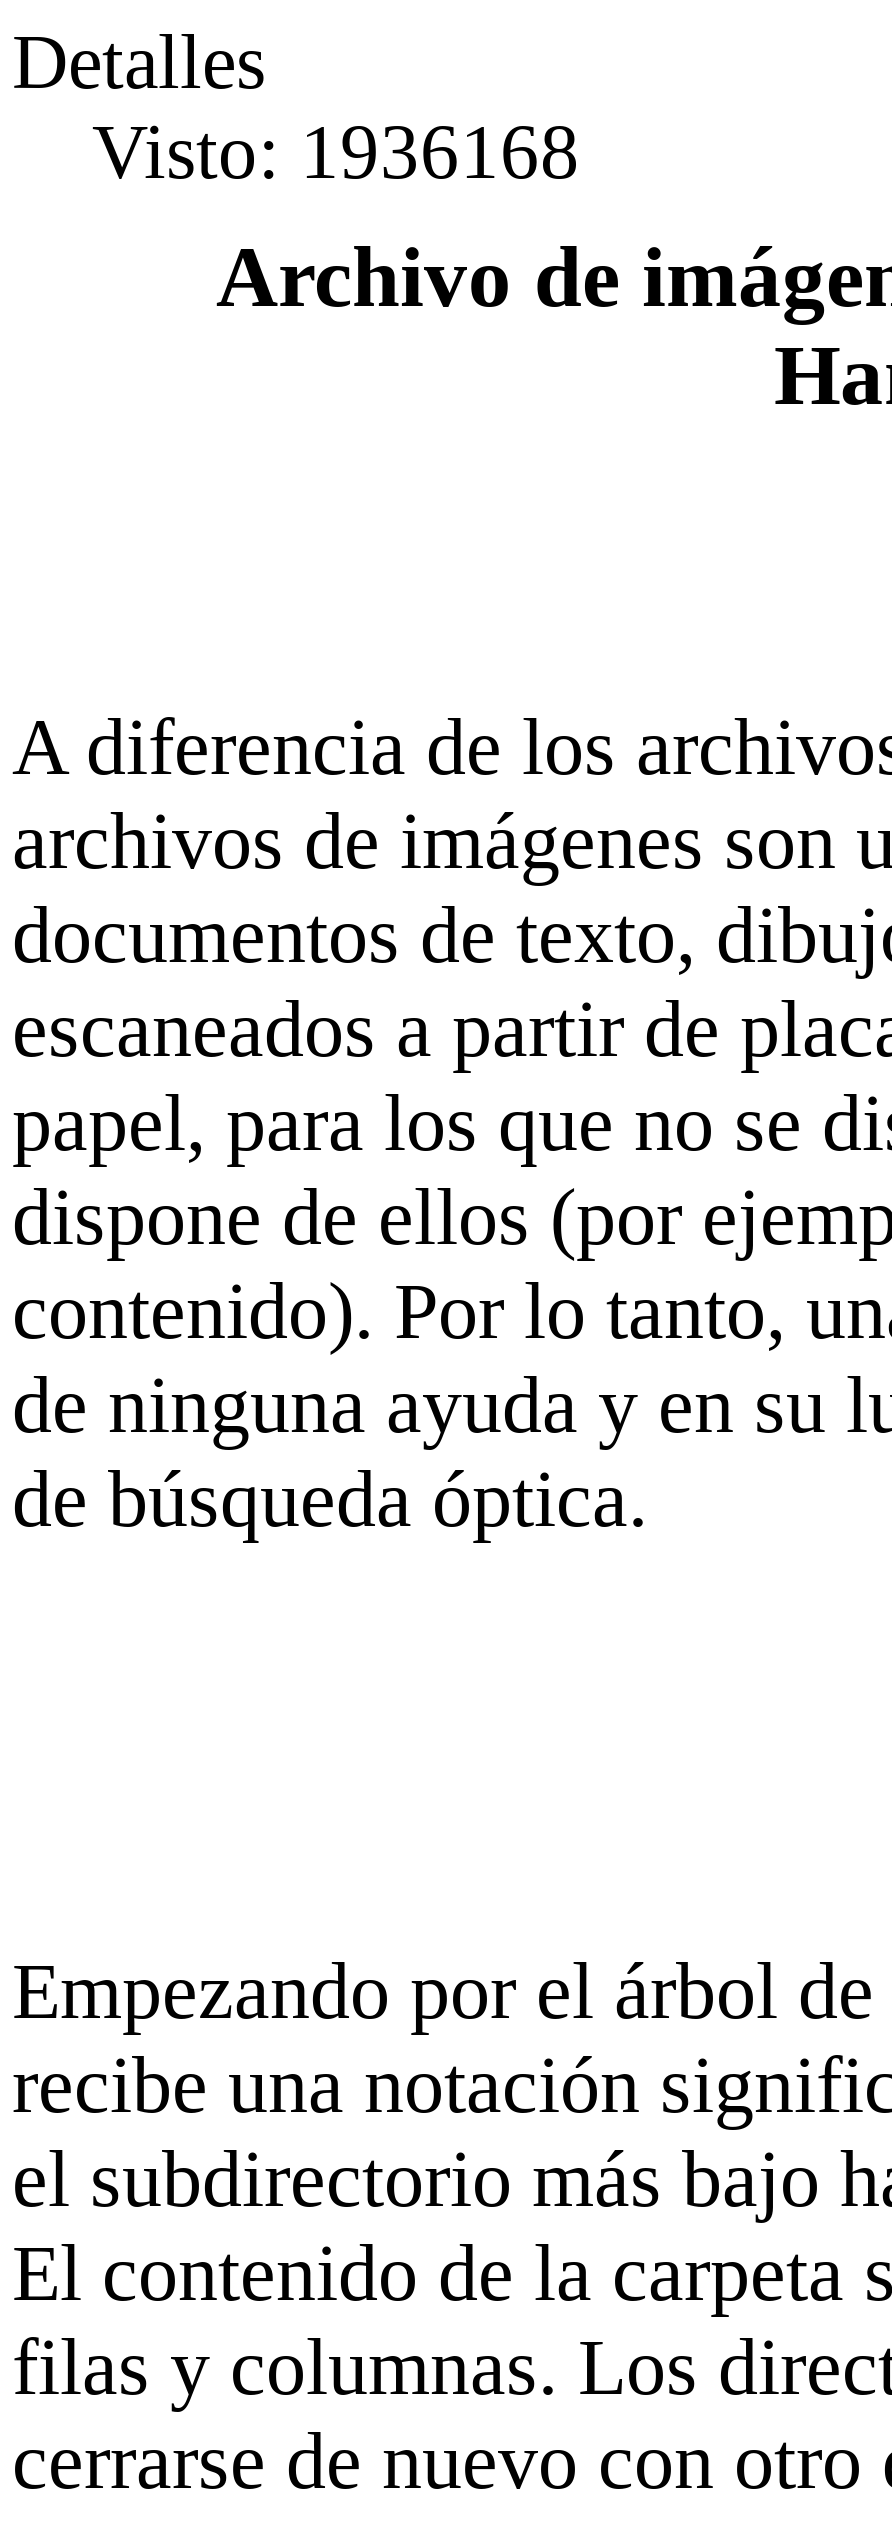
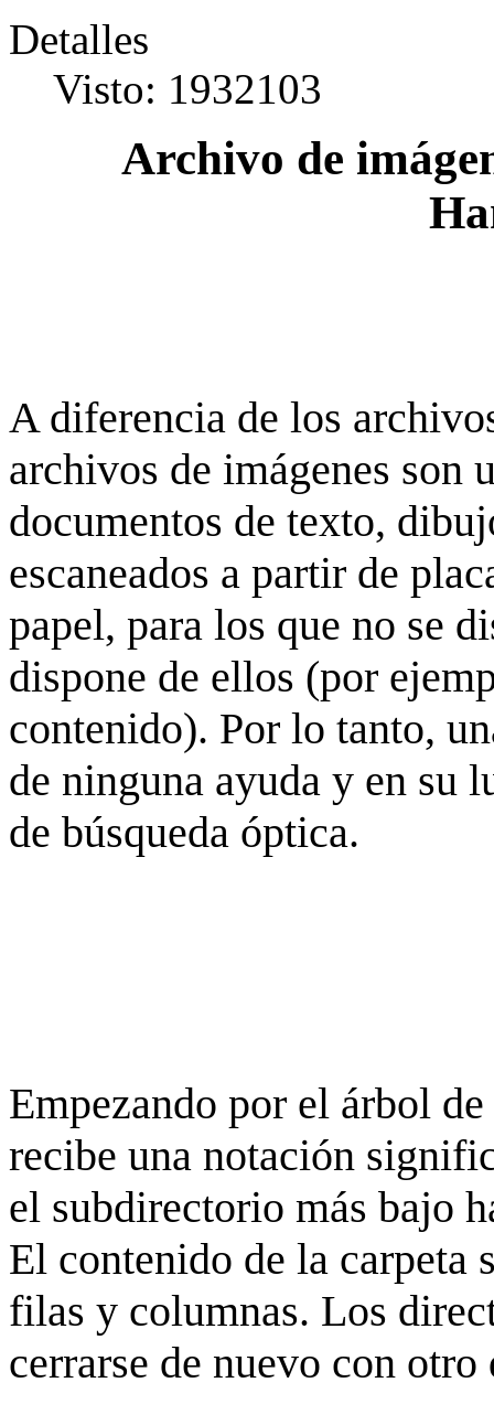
- Visto: 1936168
+ Visto: 1932103
